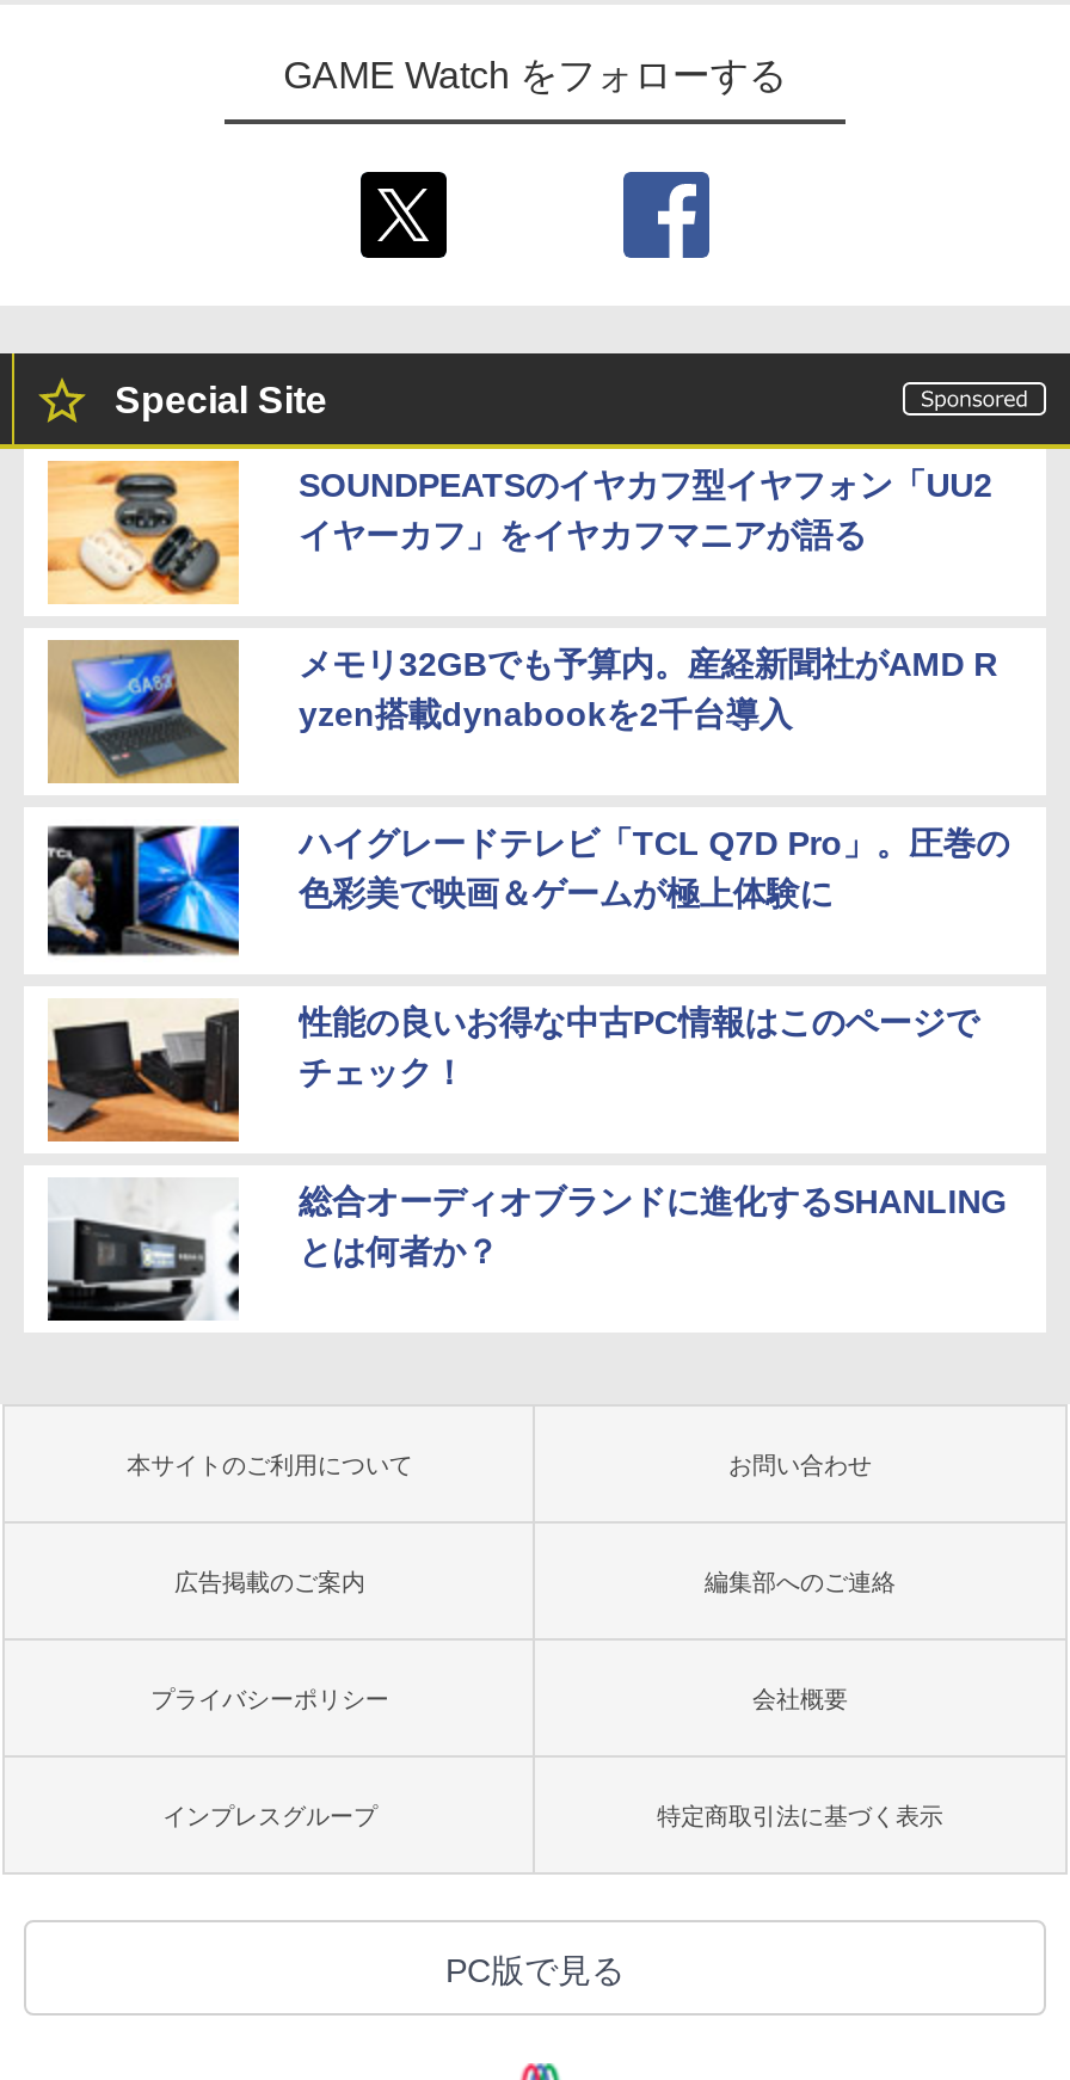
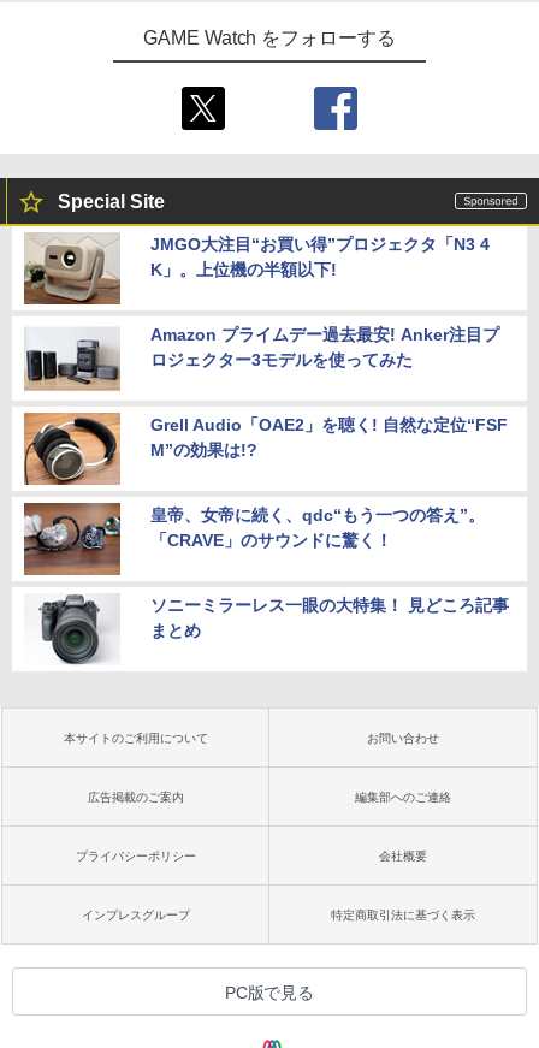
- [image]
- SOUNDPEATSのイヤカフ型イヤフォン「UU2
- イヤーカフ」をイヤカフマニアが語る
+ [image]
+ JMGO大注目“お買い得”プロジェクタ「N3 4
+ K」。上位機の半額以下!

- [image]
- メモリ32GBでも予算内。産経新聞社がAMD R
- yzen搭載dynabookを2千台導入
+ [image]
+ Amazon プライムデー過去最安! Anker注目プ
+ ロジェクター3モデルを使ってみた

- [image]
- ハイグレードテレビ「TCL Q7D Pro」。圧巻の
- 色彩美で映画＆ゲームが極上体験に
+ [image]
+ Grell Audio「OAE2」を聴く! 自然な定位“FSF
+ M”の効果は!?

- [image]
- 性能の良いお得な中古PC情報はこのページで
- チェック！
+ [image]
+ 皇帝、女帝に続く、qdc“もう一つの答え”。
+ 「CRAVE」のサウンドに驚く！

- [image]
- 総合オーディオブランドに進化するSHANLING
- とは何者か？
+ [image]
+ ソニーミラーレス一眼の大特集！ 見どころ記事
+ まとめ
